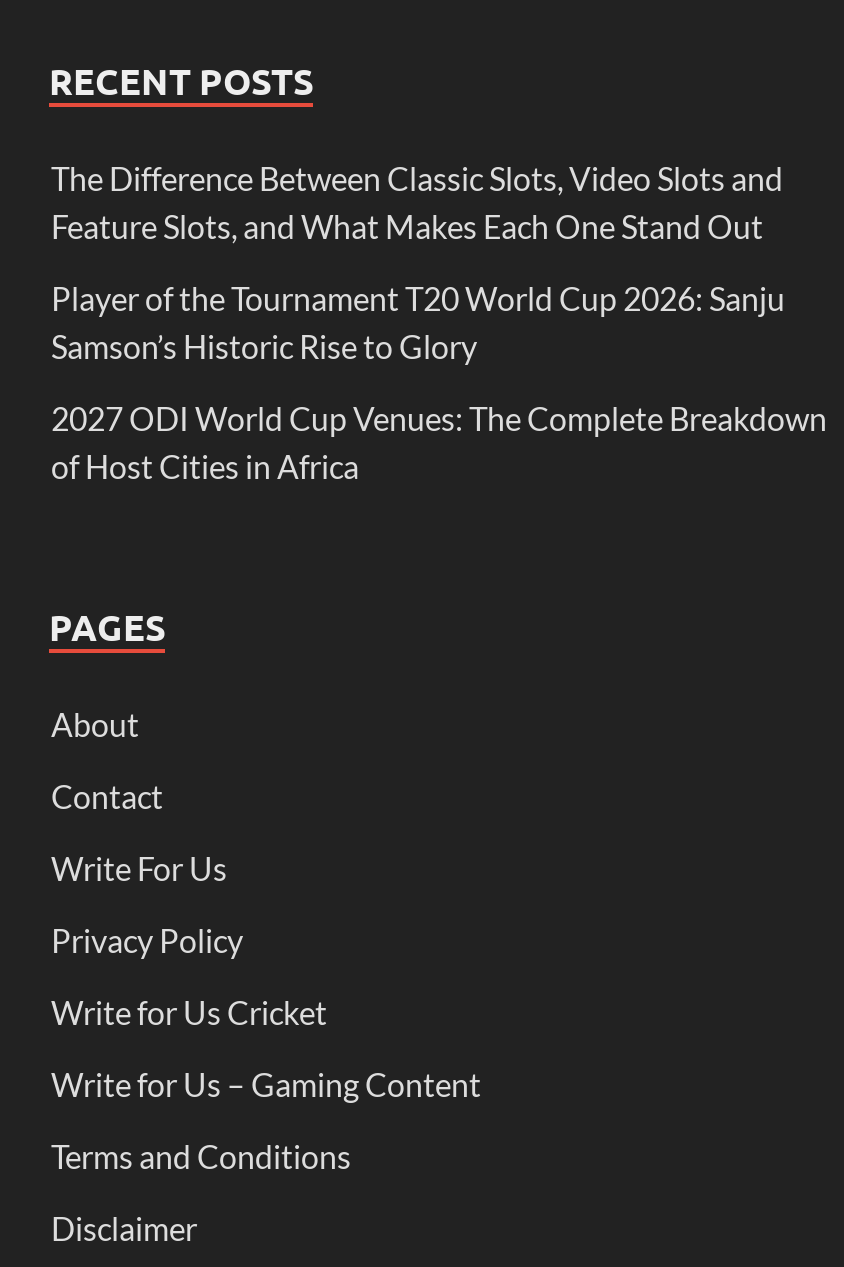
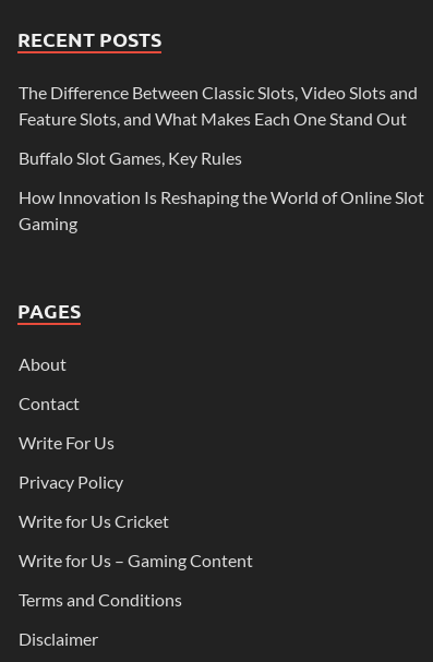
- Player of the Tournament T20 World Cup 2026: Sanju
- Samson’s Historic Rise to Glory
+ Buffalo Slot Games, Key Rules

- 2027 ODI World Cup Venues: The Complete Breakdown
- of Host Cities in Africa
+ How Innovation Is Reshaping the World of Online Slot
+ Gaming
